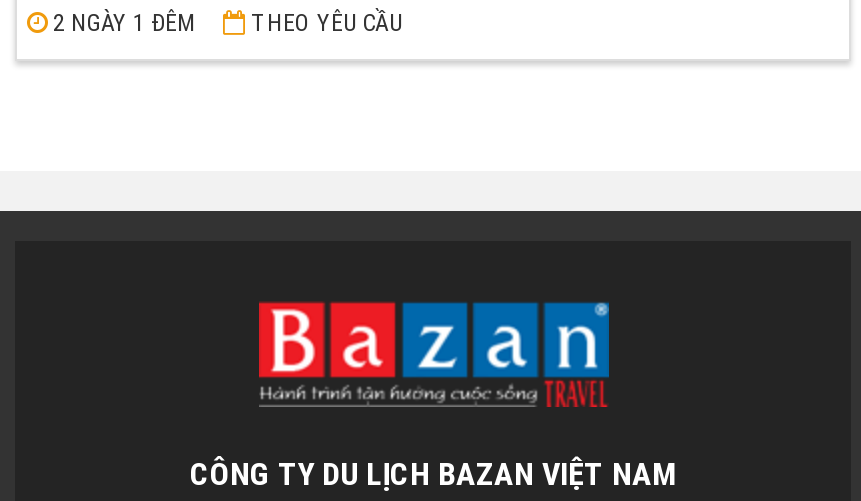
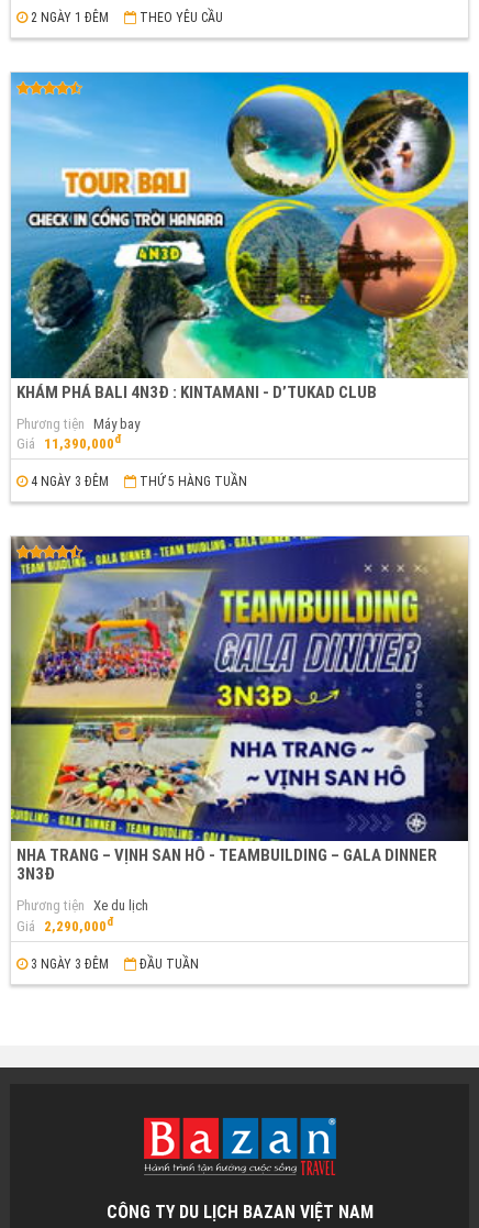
+ [image]
+ KHÁM PHÁ BALI 4N3Đ : KINTAMANI - D’TUKAD CLUB
+ Phương tiện Máy bay
+ Giá 11,390,000đ
+ 4 NGÀY 3 ĐÊM
+ THỨ 5 HÀNG TUẦN

+ [image]
+ NHA TRANG – VỊNH SAN HÔ - TEAMBUILDING – GALA DINNER
+ 3N3Đ
+ Phương tiện Xe du lịch
+ Giá 2,290,000đ
+ 3 NGÀY 3 ĐÊM
+ ĐẦU TUẦN
